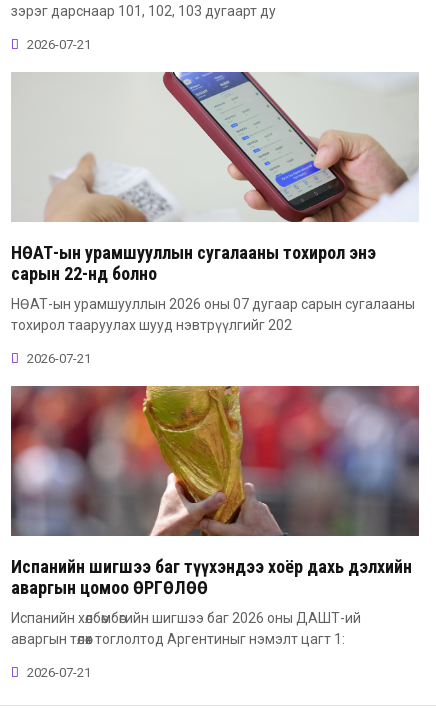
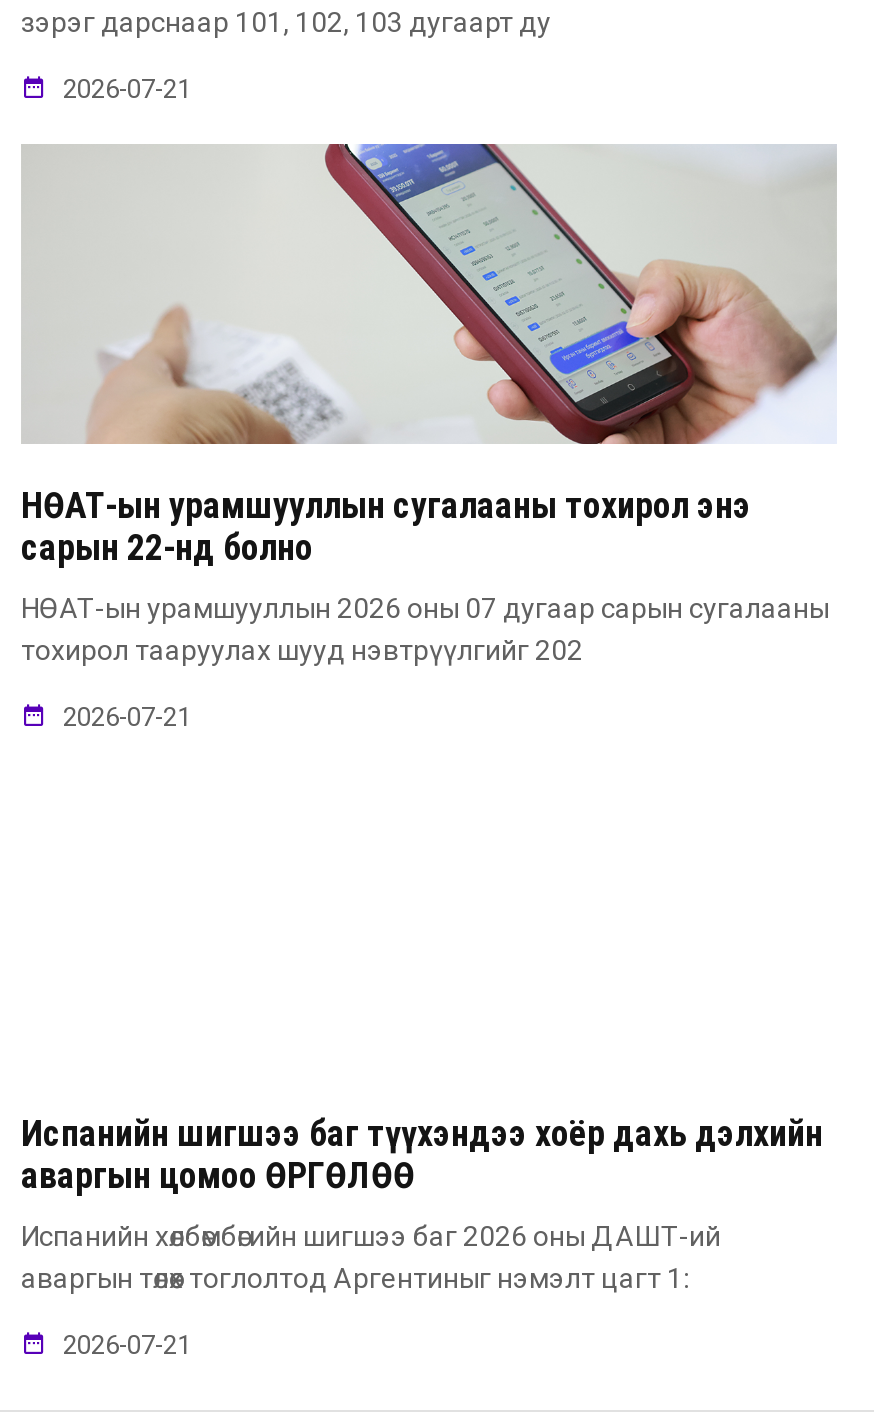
- [image]
